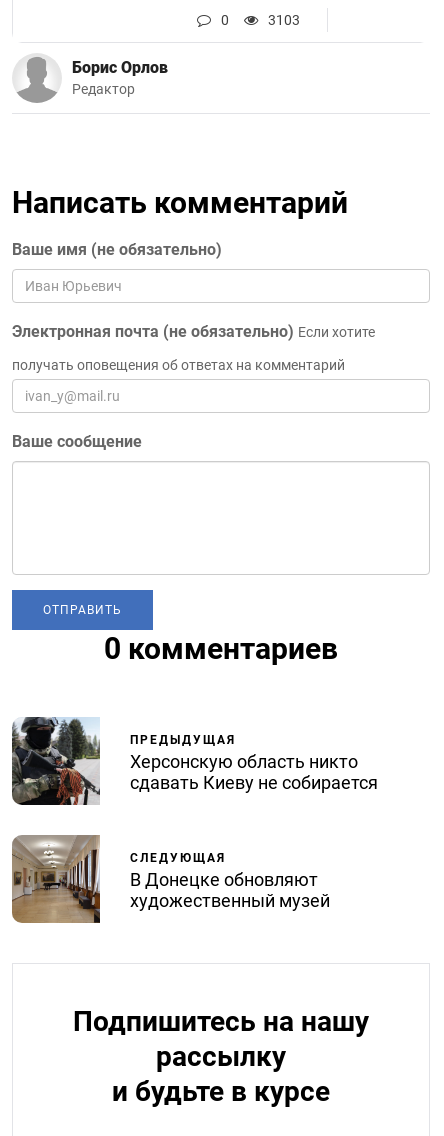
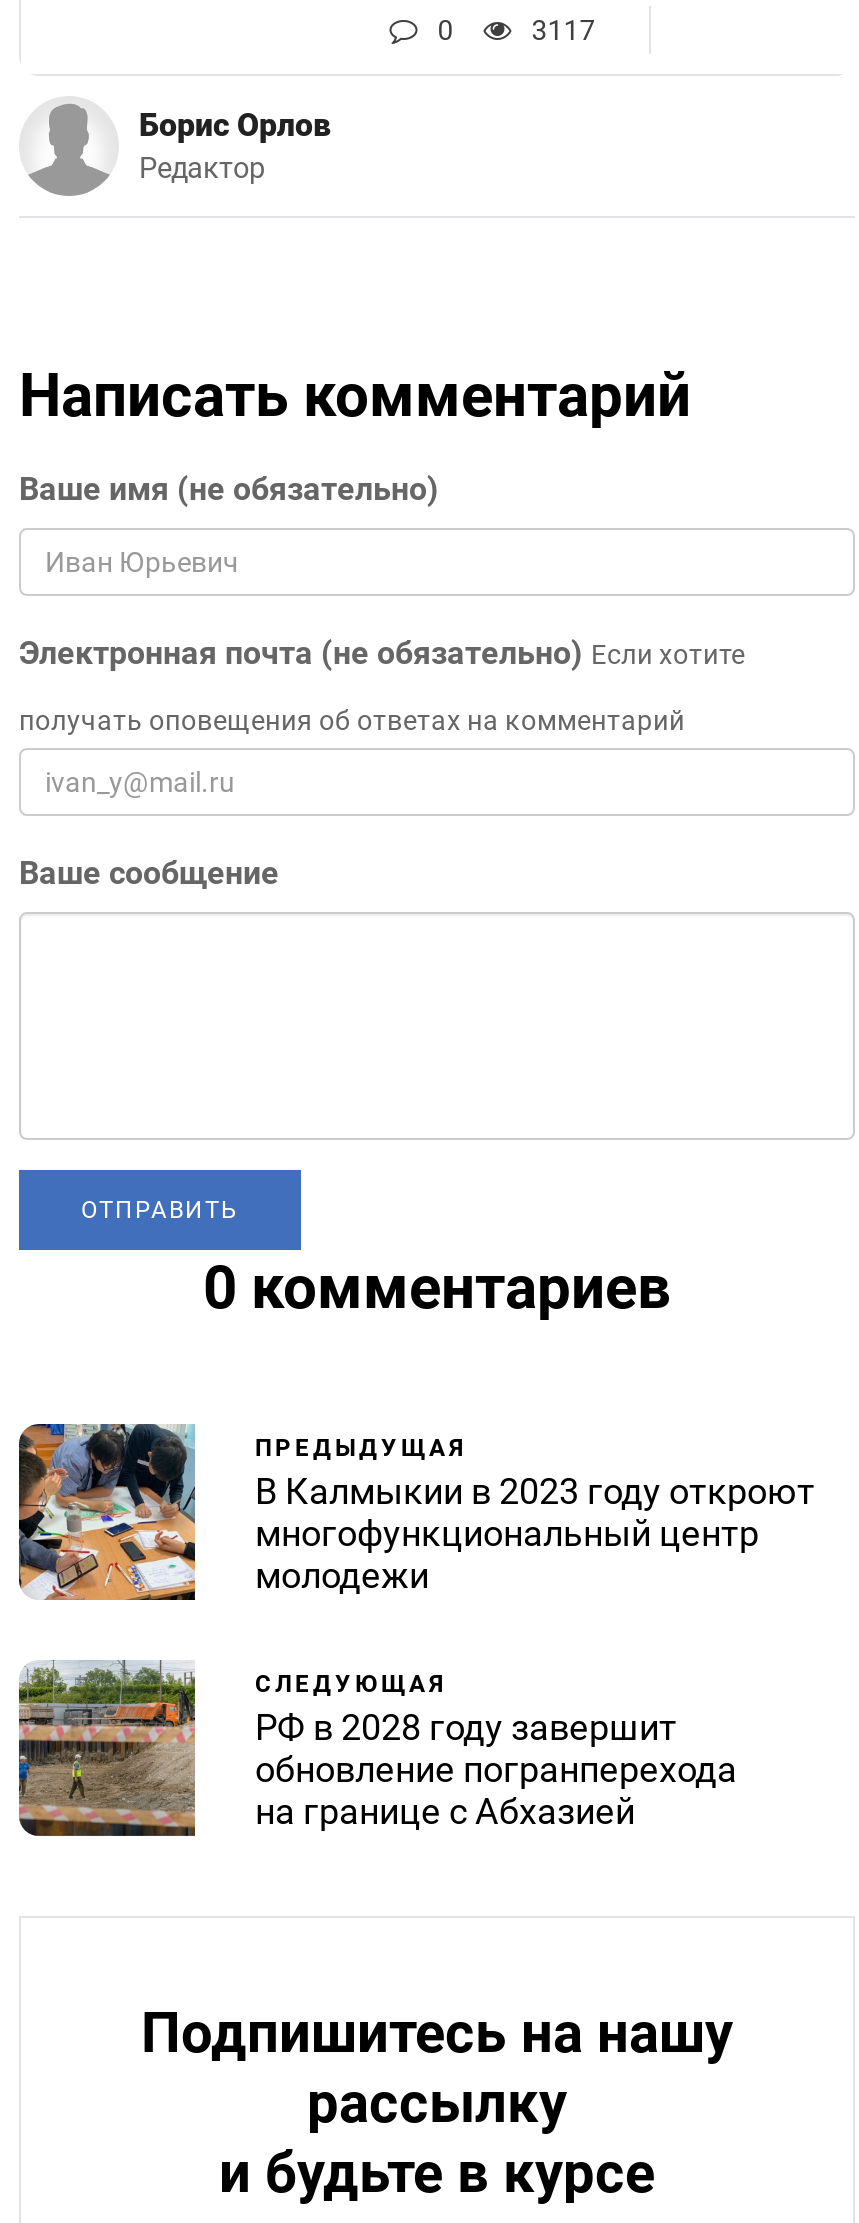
- 3103
+ 3117

- [image]
- Херсонскую область никто
- сдавать Киеву не собирается
+ [image]
+ В Калмыкии в 2023 году откроют
+ многофункциональный центр
+ молодежи

- [image]
- В Донецке обновляют
- художественный музей
+ [image]
+ РФ в 2028 году завершит
+ обновление погранперехода
+ на границе с Абхазией
